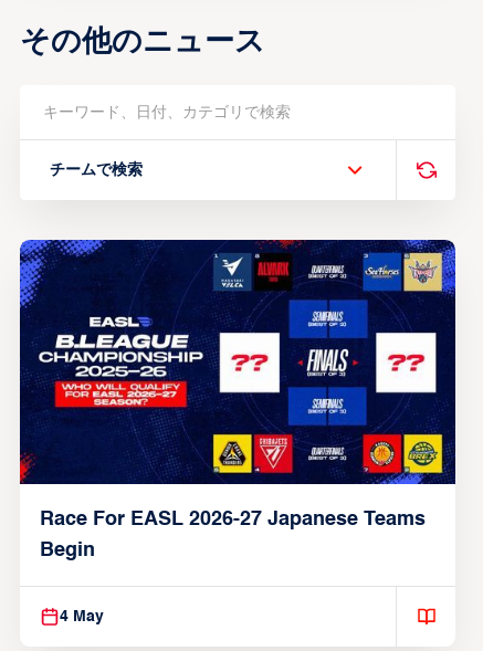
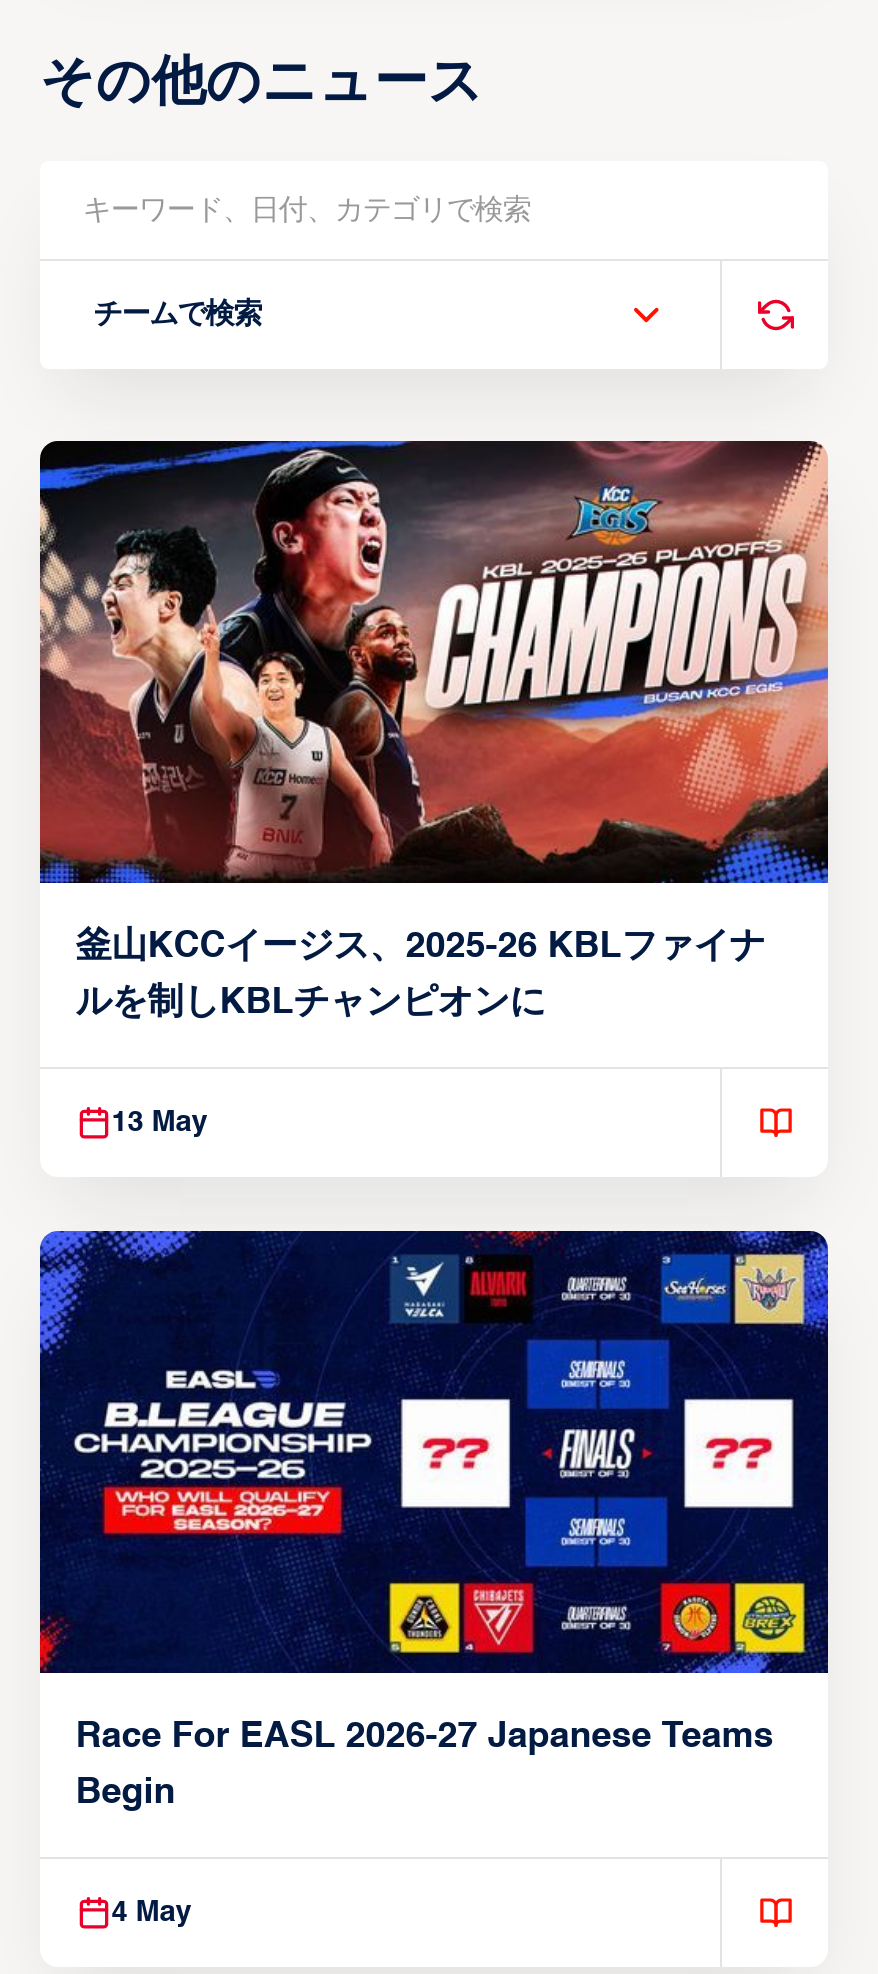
+ [image]
+ 釜山KCCイージス、2025-26 KBLファイナ
+ ルを制しKBLチャンピオンに
+ 13 May
